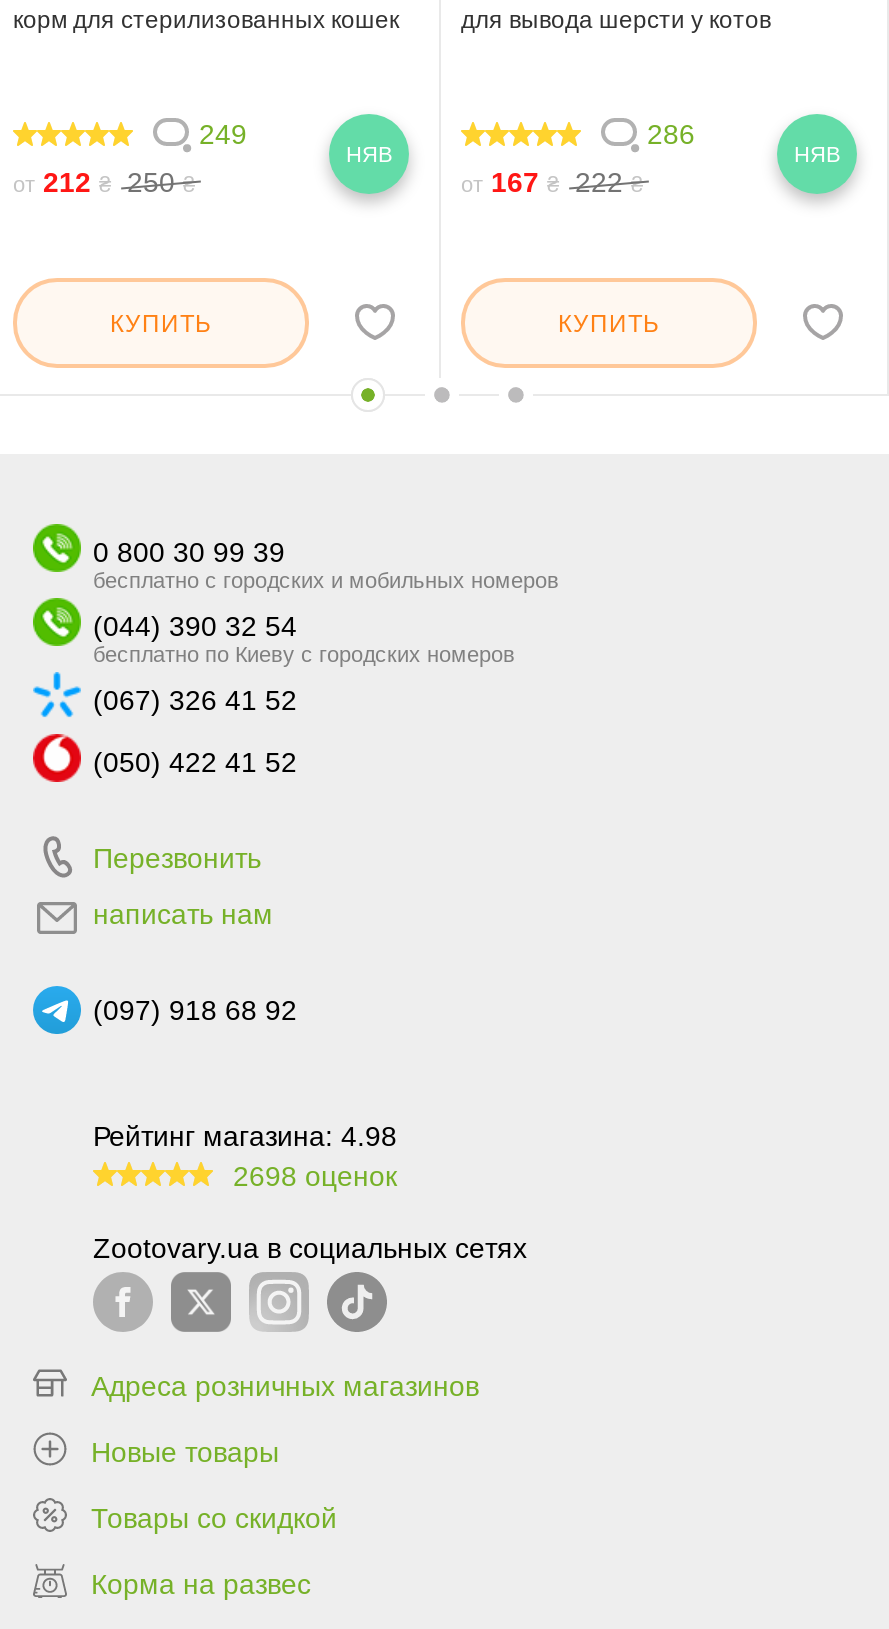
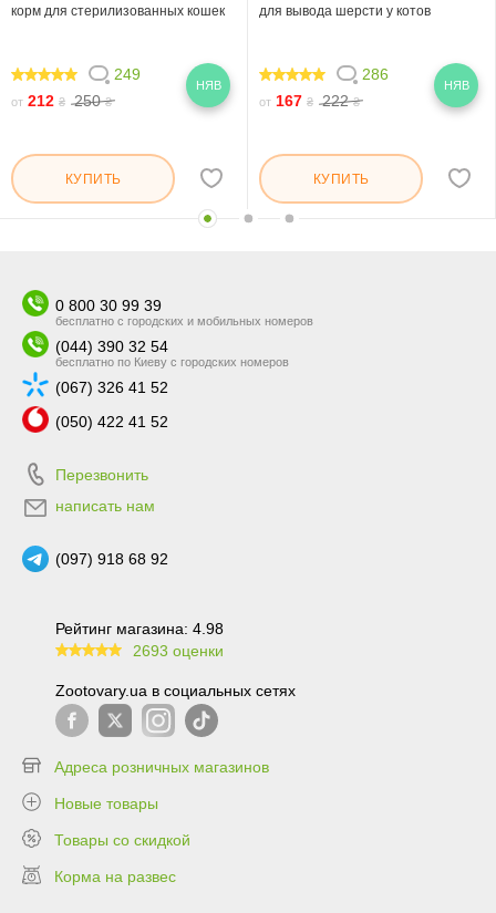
- 2698 оценок
+ 2693 оценки
